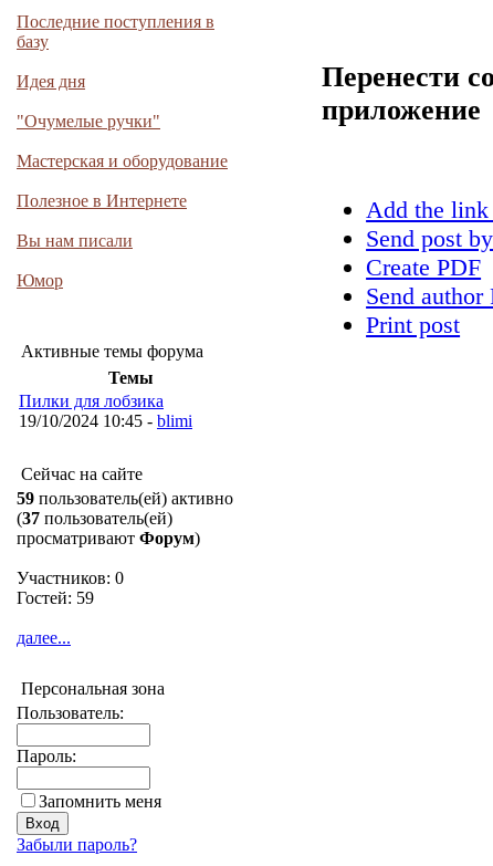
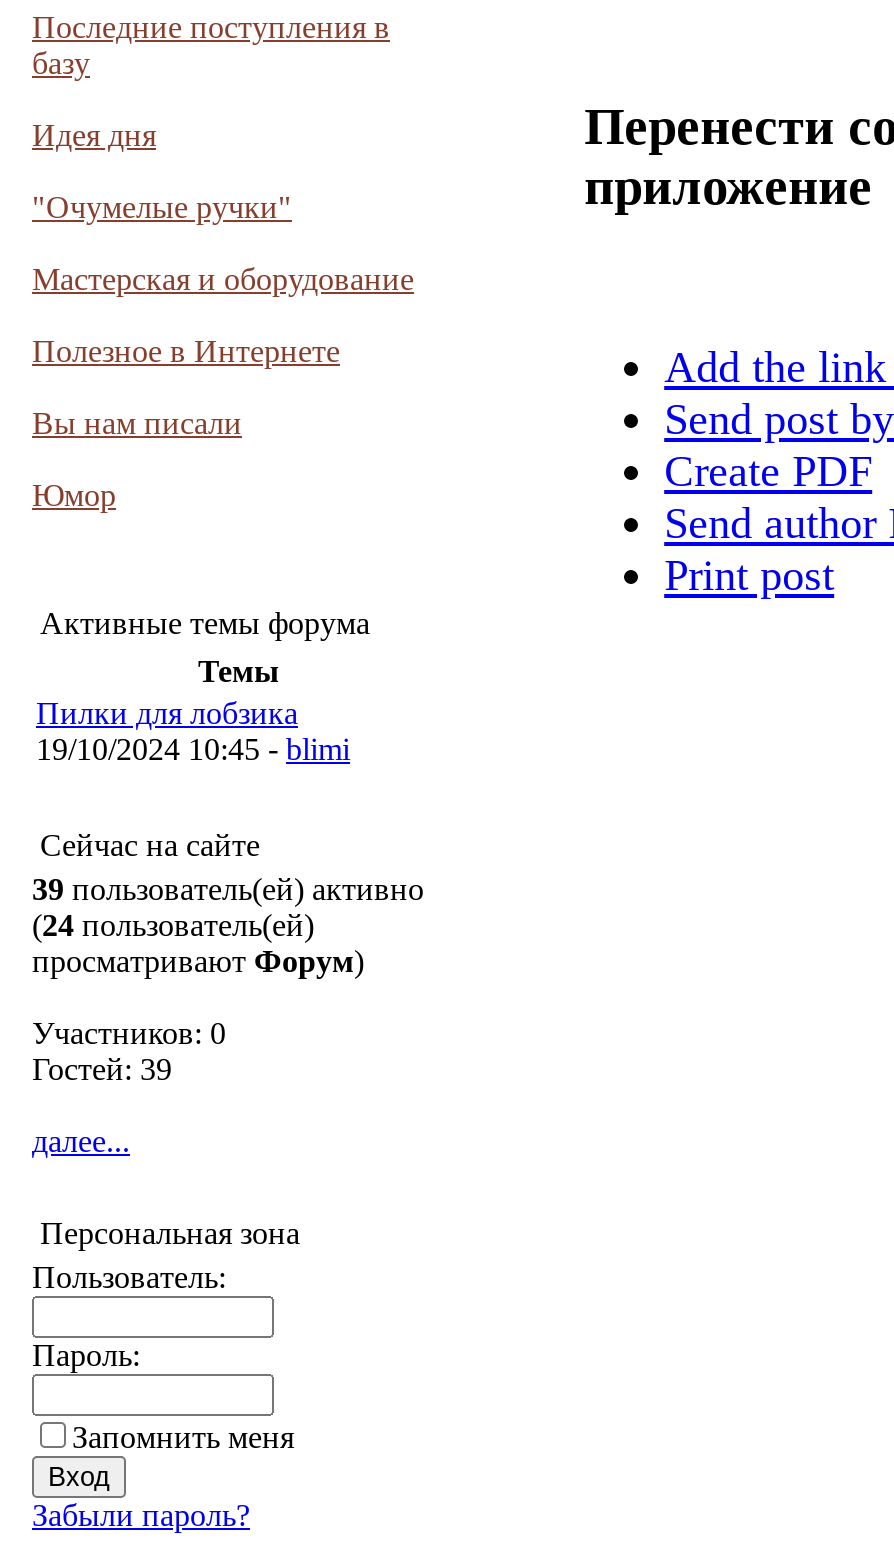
- 59 пользователь(ей) активно
+ 39 пользователь(ей) активно

- (37 пользователь(ей)
+ (24 пользователь(ей)

- Гостей: 59
+ Гостей: 39
